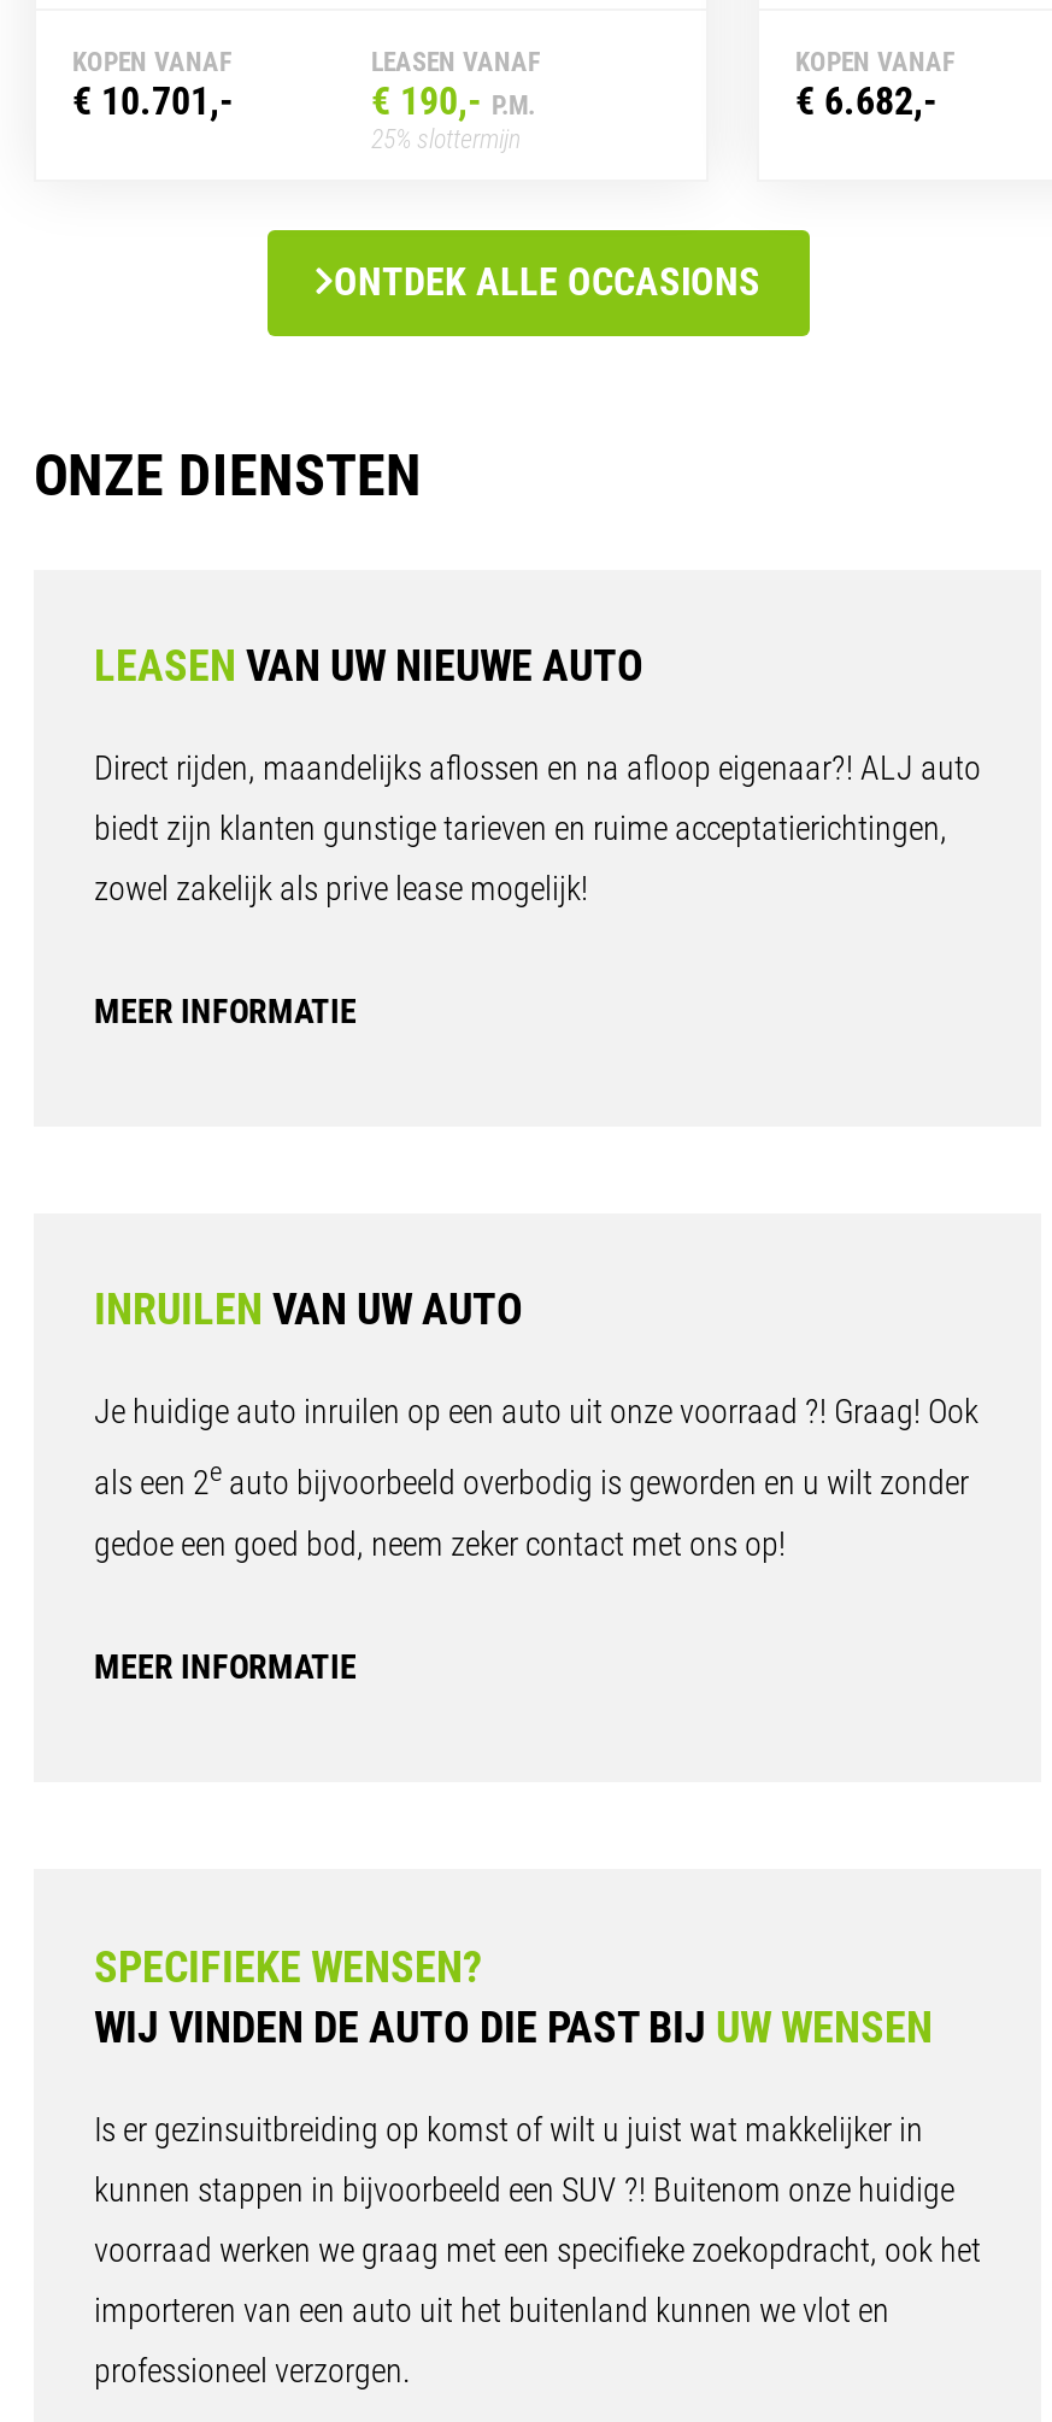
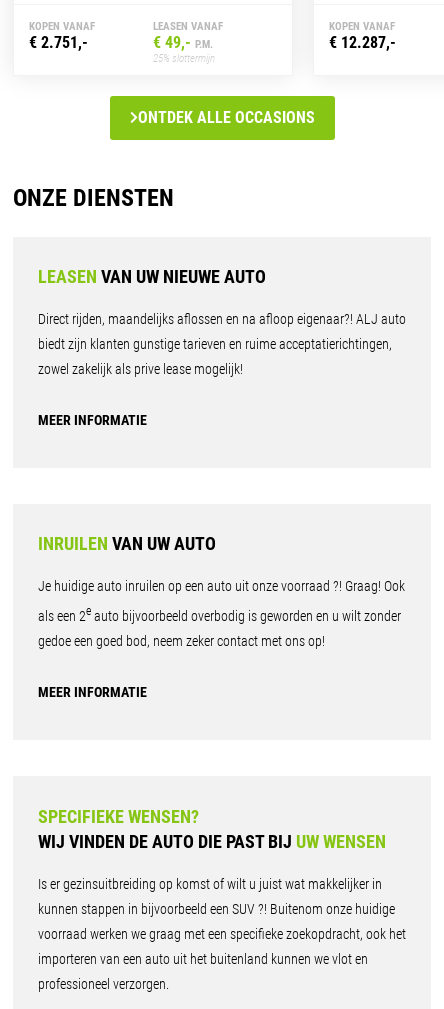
- € 10.701,-
+ € 2.751,-

- € 190,- P.M.
+ € 49,- P.M.

- € 6.682,-
+ € 12.287,-
